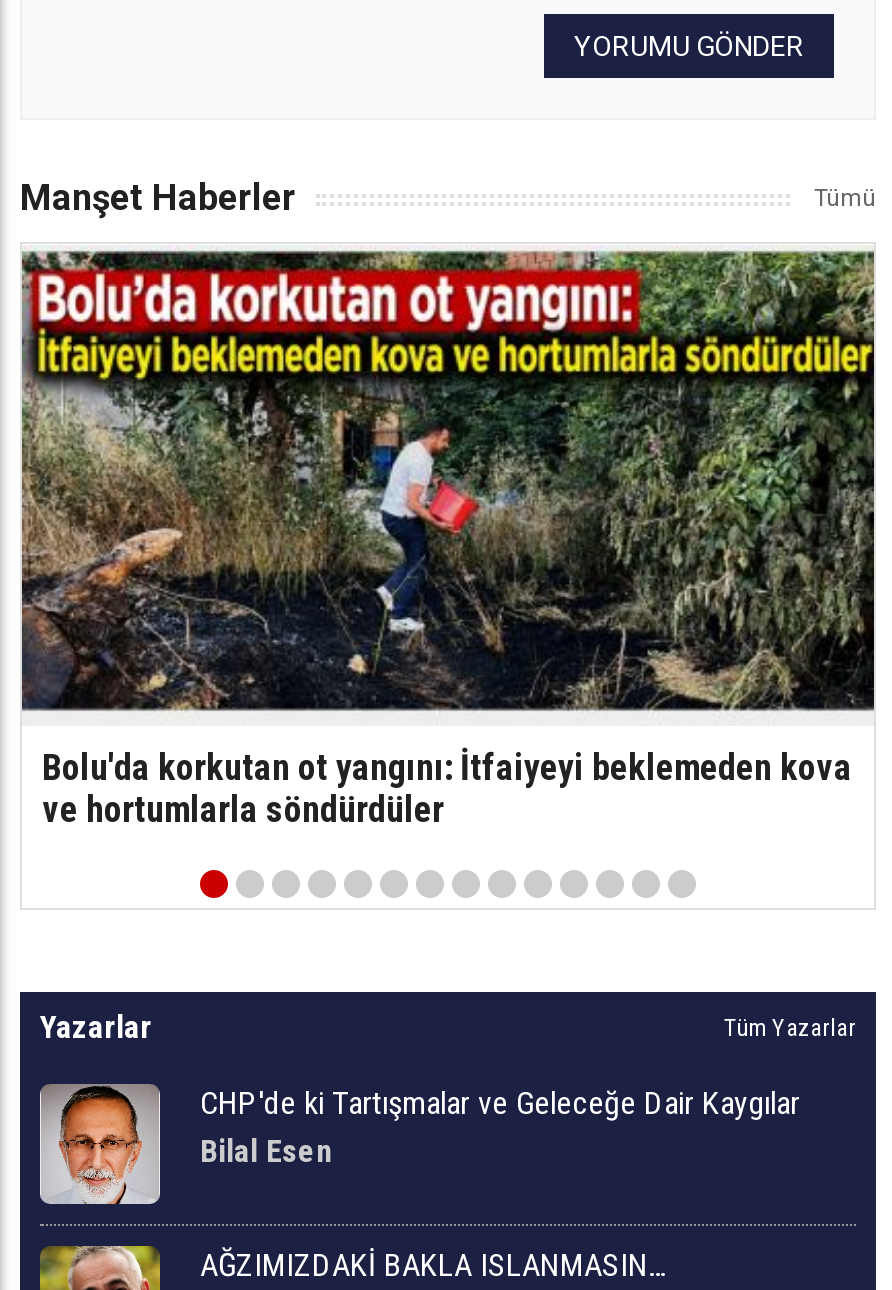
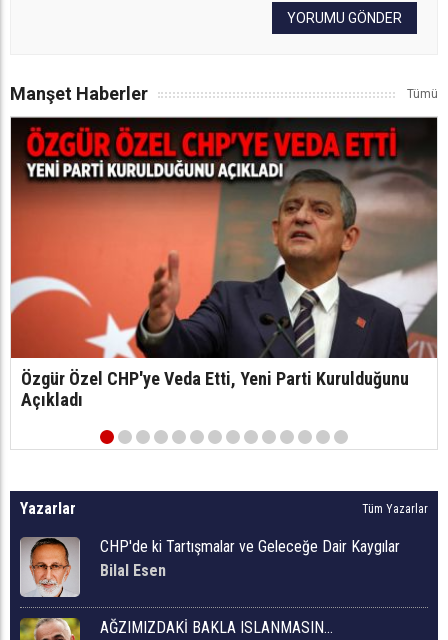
- [image]
- Bolu'da korkutan ot yangını: İtfaiyeyi beklemeden kova
- ve hortumlarla söndürdüler
+ [image]
+ Özgür Özel CHP'ye Veda Etti, Yeni Parti Kurulduğunu
+ Açıkladı
